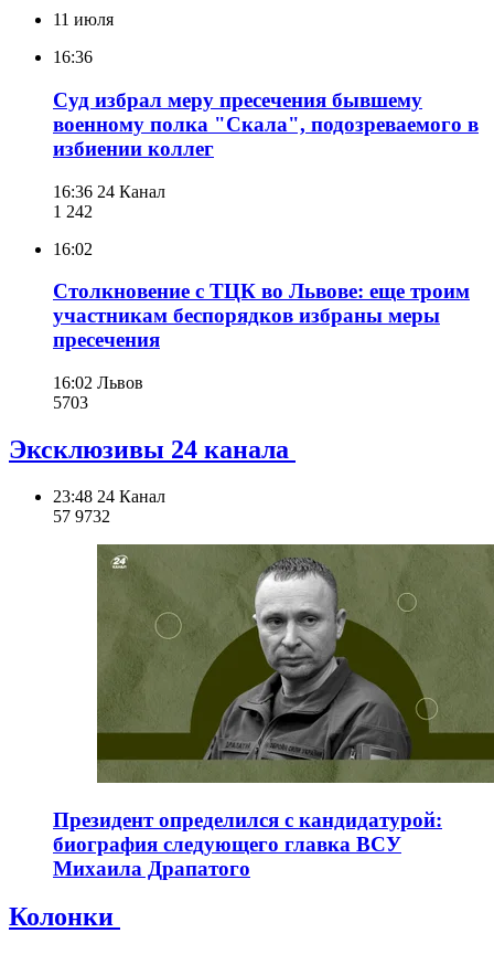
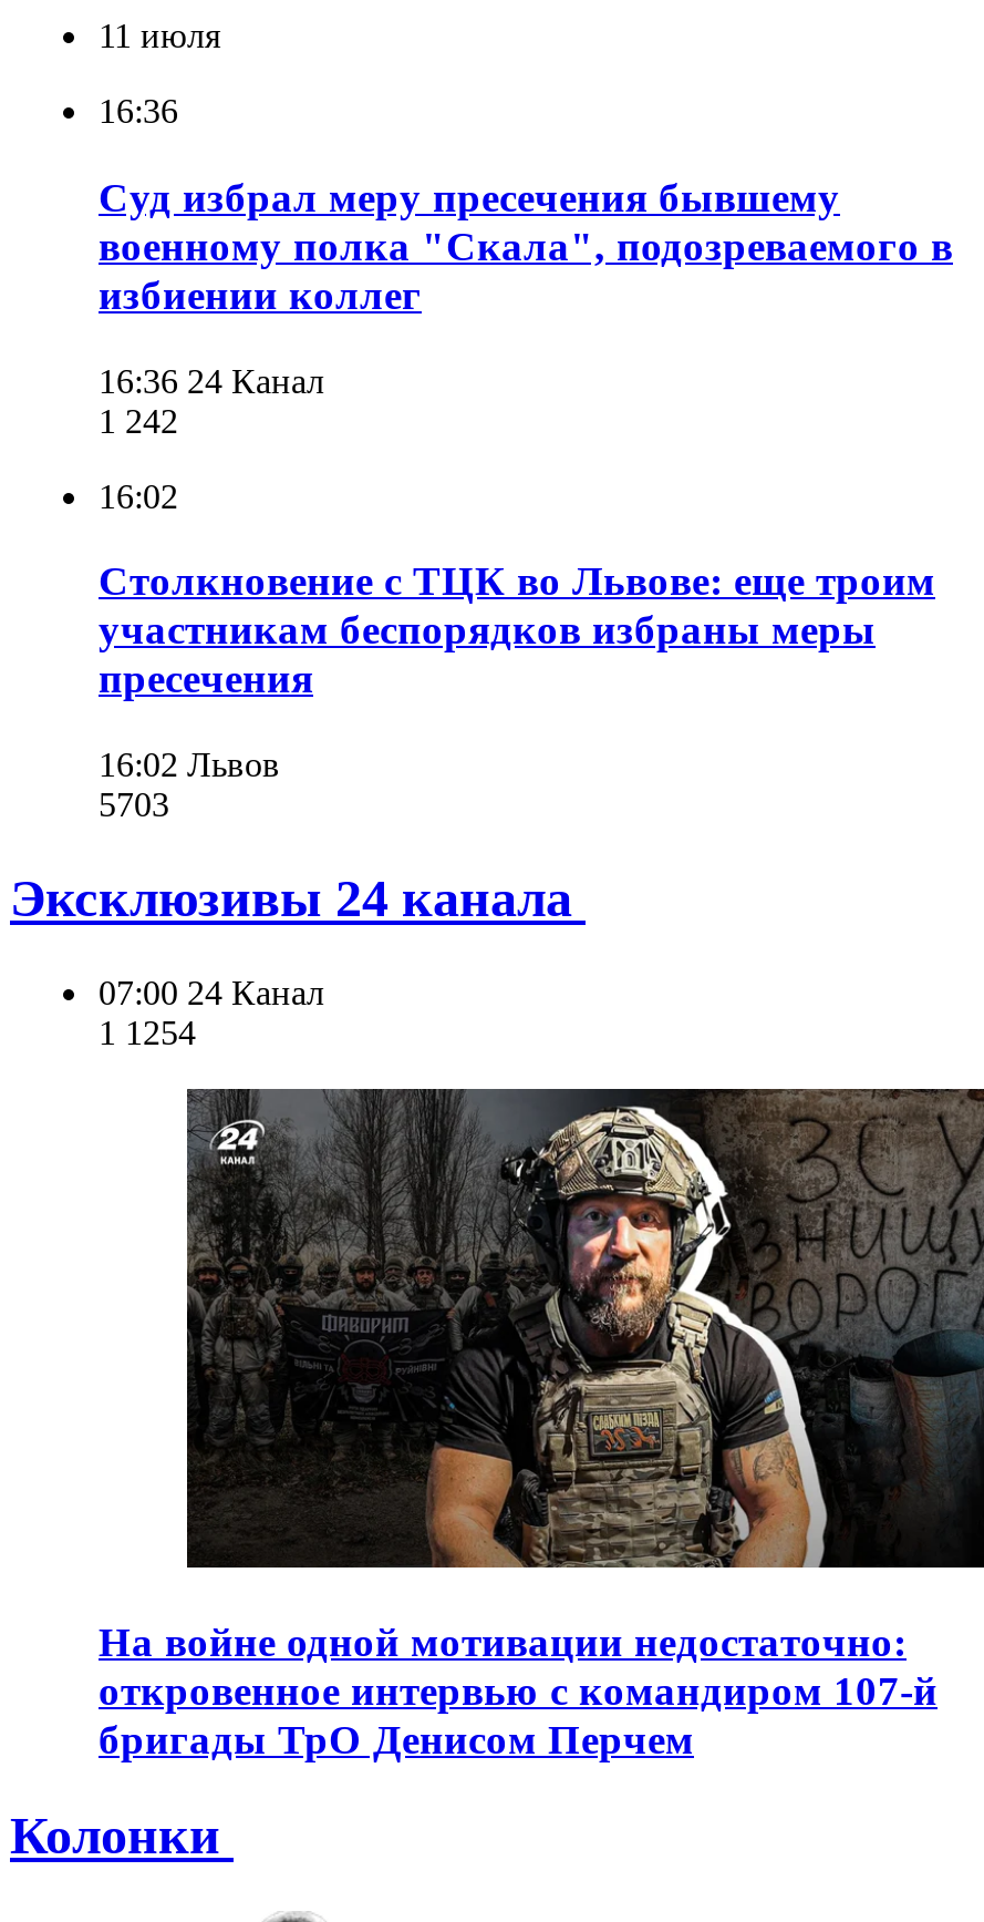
- 23:48 24 Канал
- 57 9732
+ 07:00 24 Канал
+ 1 1254

- [image]
- Президент определился с кандидатурой:
- биография следующего главка ВСУ
- Михаила Драпатого
+ [image]
+ На войне одной мотивации недостаточно:
+ откровенное интервью с командиром 107-й
+ бригады ТрО Денисом Перчем
